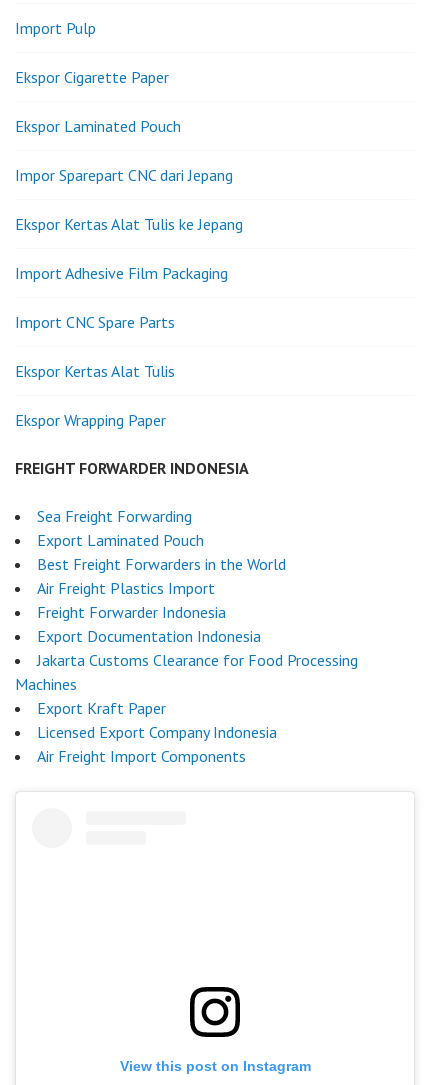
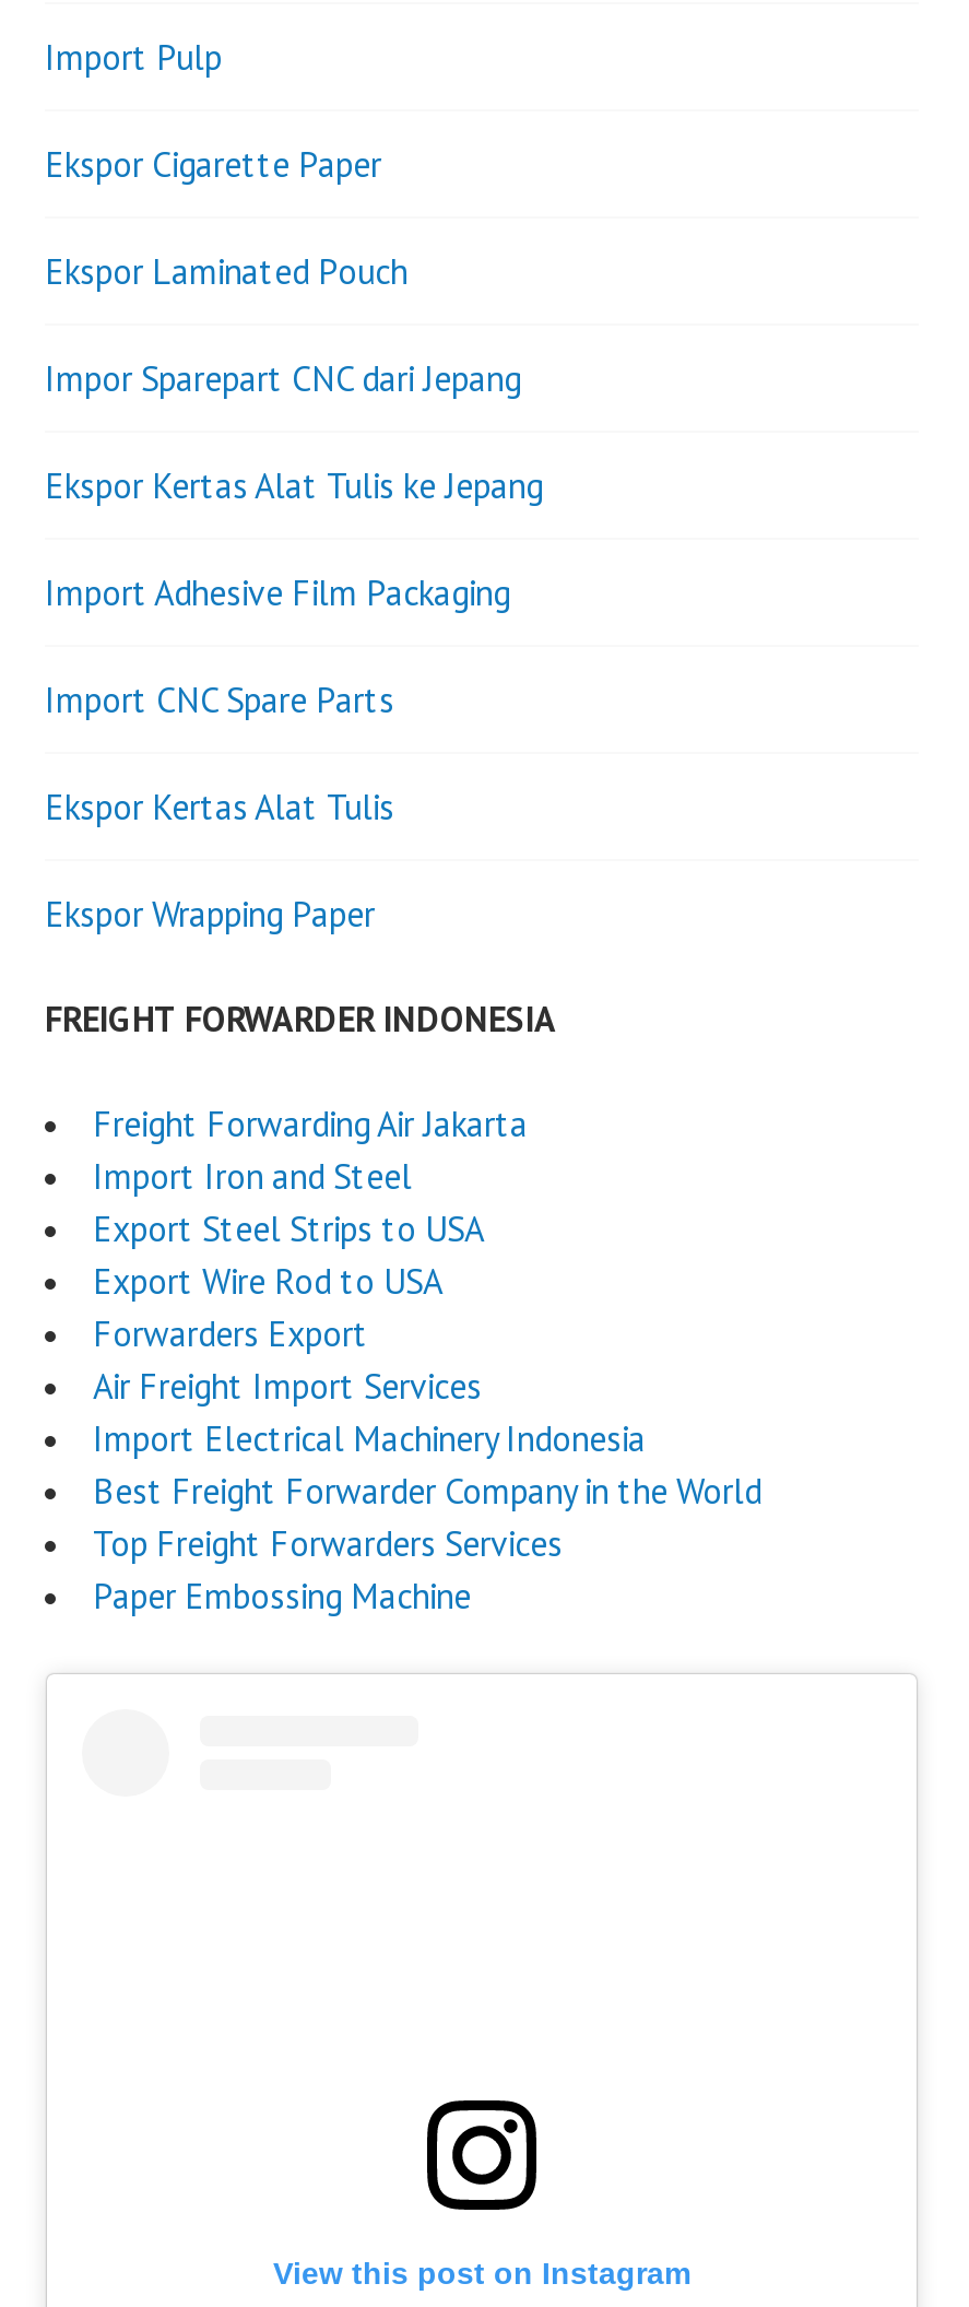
- Sea Freight Forwarding
- Export Laminated Pouch
- Best Freight Forwarders in the World
- Air Freight Plastics Import
- Freight Forwarder Indonesia
- Export Documentation Indonesia
- Jakarta Customs Clearance for Food Processing
- Machines
- Export Kraft Paper
- Licensed Export Company Indonesia
- Air Freight Import Components
+ Freight Forwarding Air Jakarta
+ Import Iron and Steel
+ Export Steel Strips to USA
+ Export Wire Rod to USA
+ Forwarders Export
+ Air Freight Import Services
+ Import Electrical Machinery Indonesia
+ Best Freight Forwarder Company in the World
+ Top Freight Forwarders Services
+ Paper Embossing Machine
